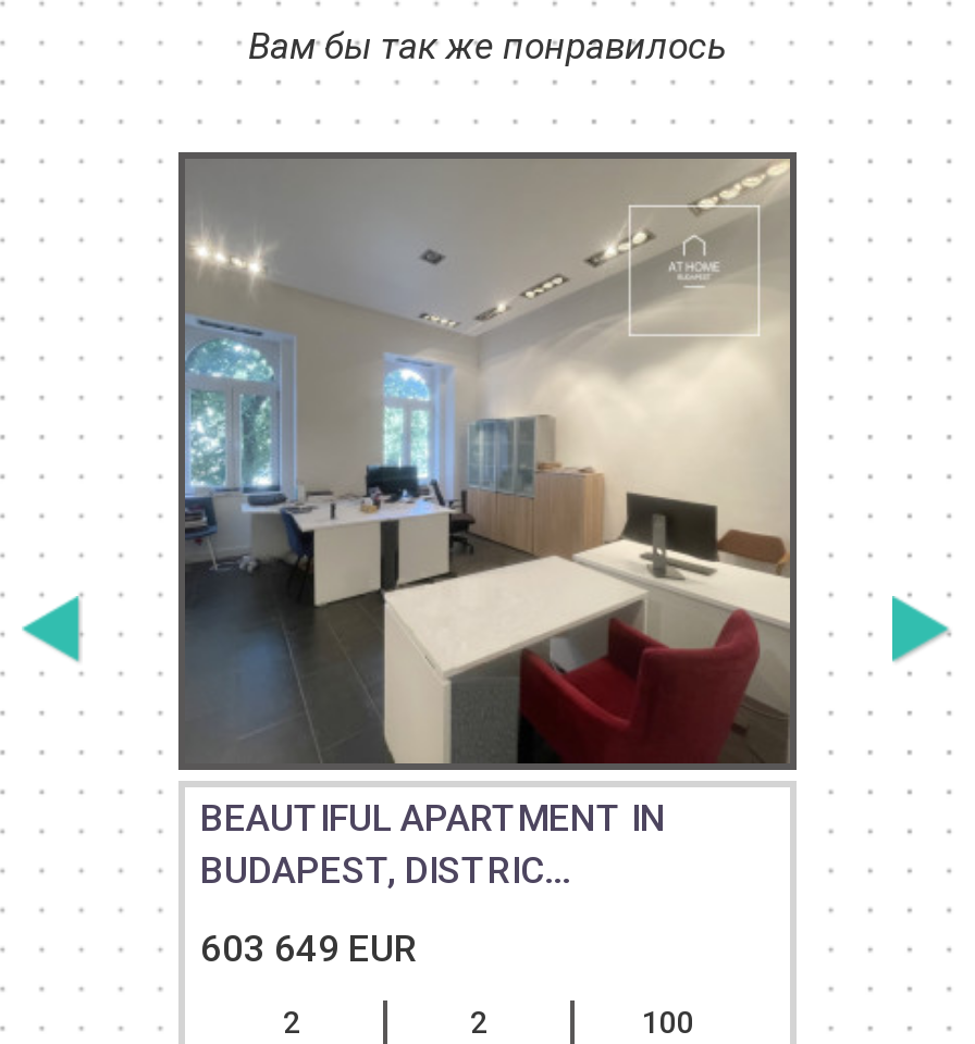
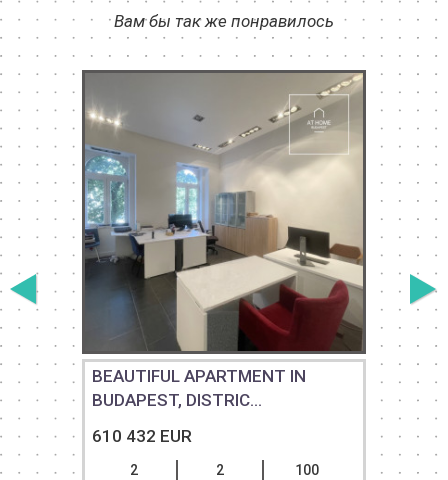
- 603 649 EUR
+ 610 432 EUR
